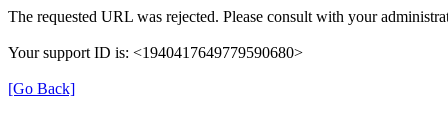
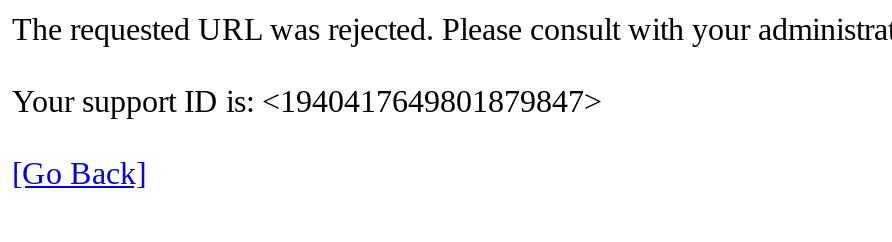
- Your support ID is: <1940417649779590680>
+ Your support ID is: <1940417649801879847>
